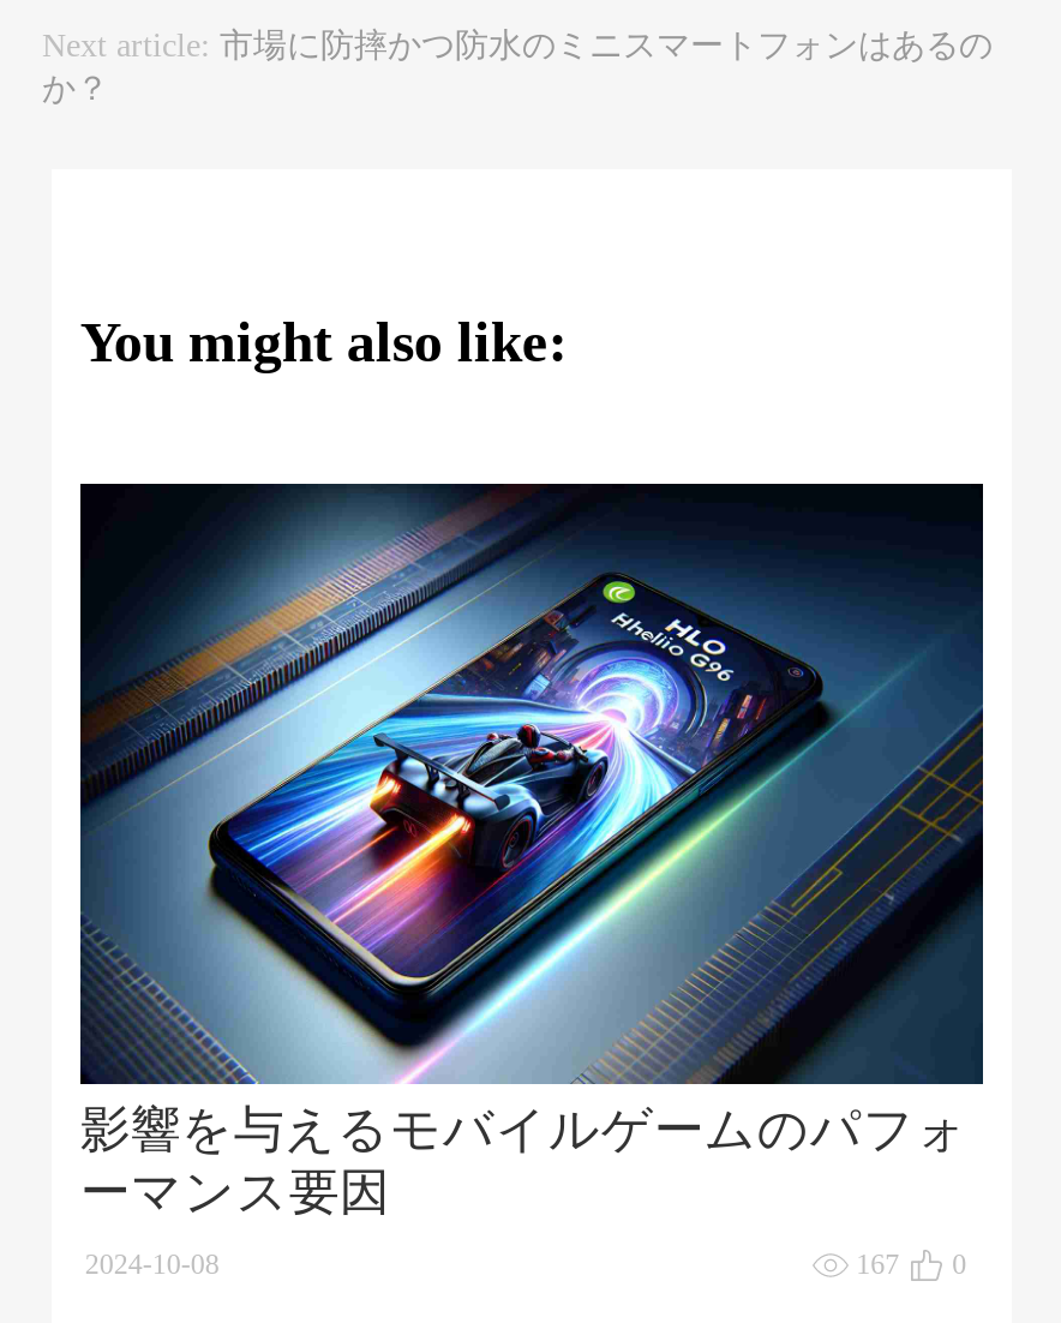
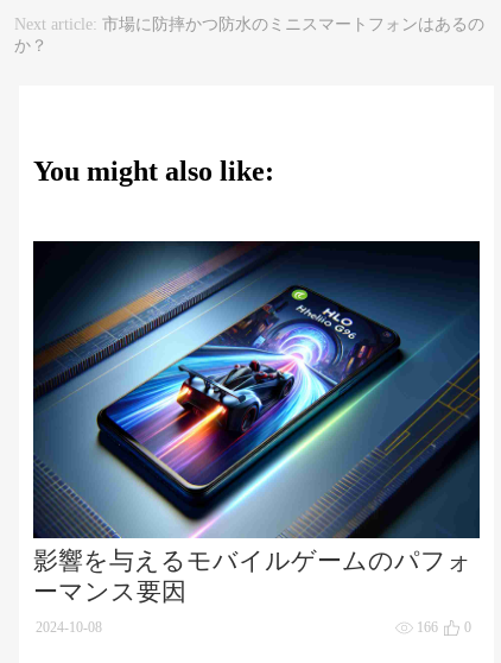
- 167 0
+ 166 0
